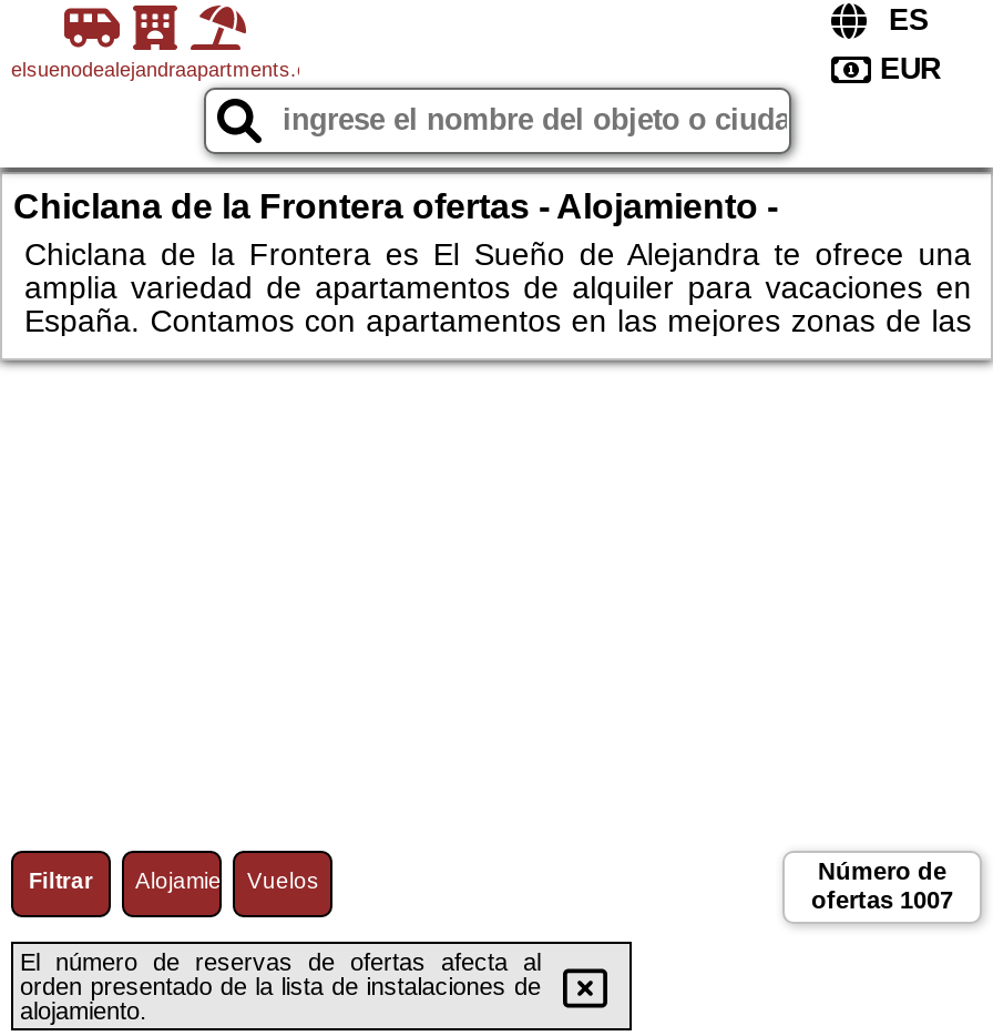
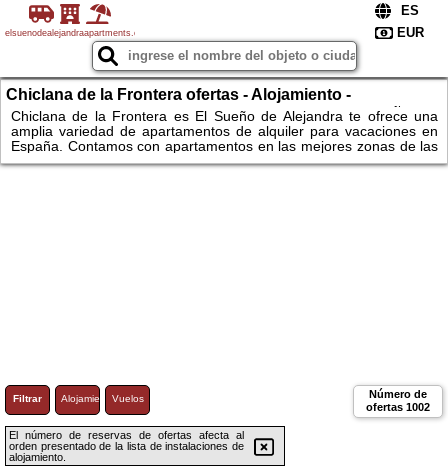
- ofertas 1007
+ ofertas 1002
